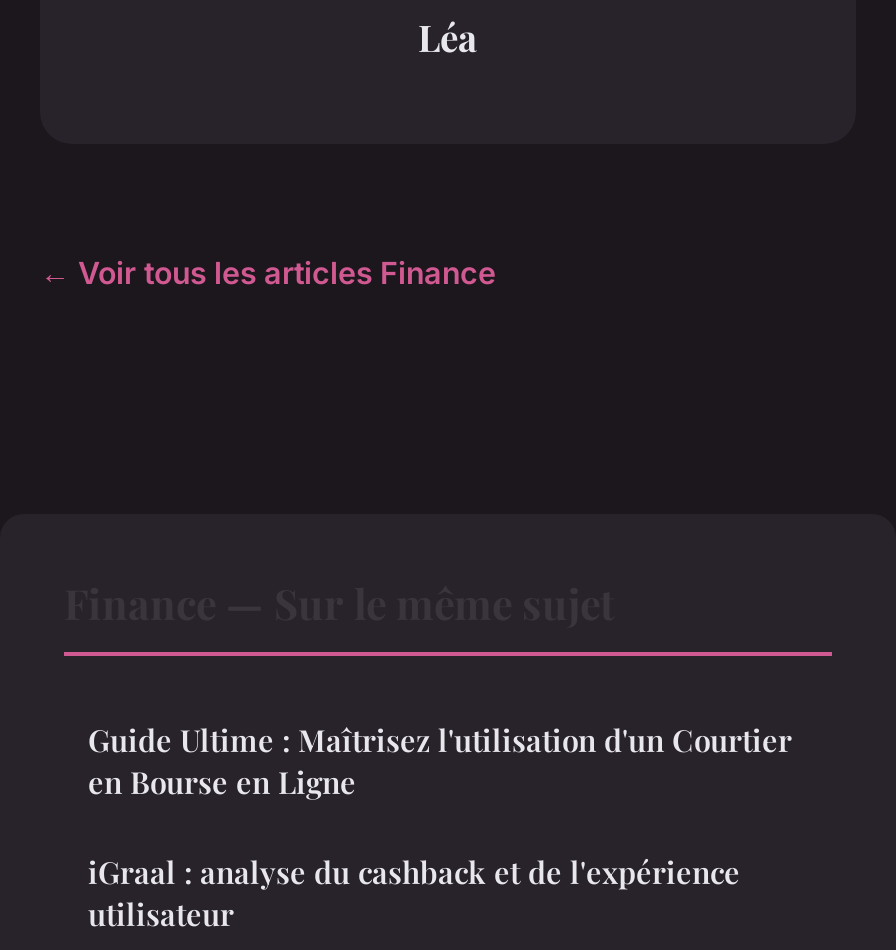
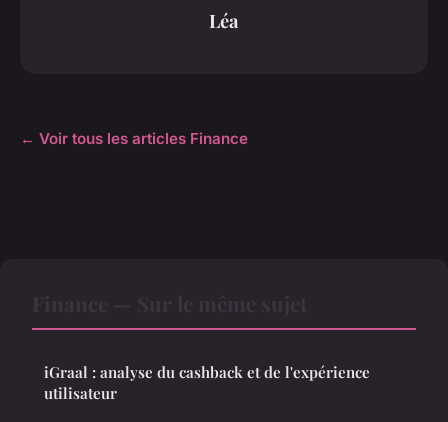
- Guide Ultime : Maîtrisez l'utilisation d'un Courtier
- en Bourse en Ligne
